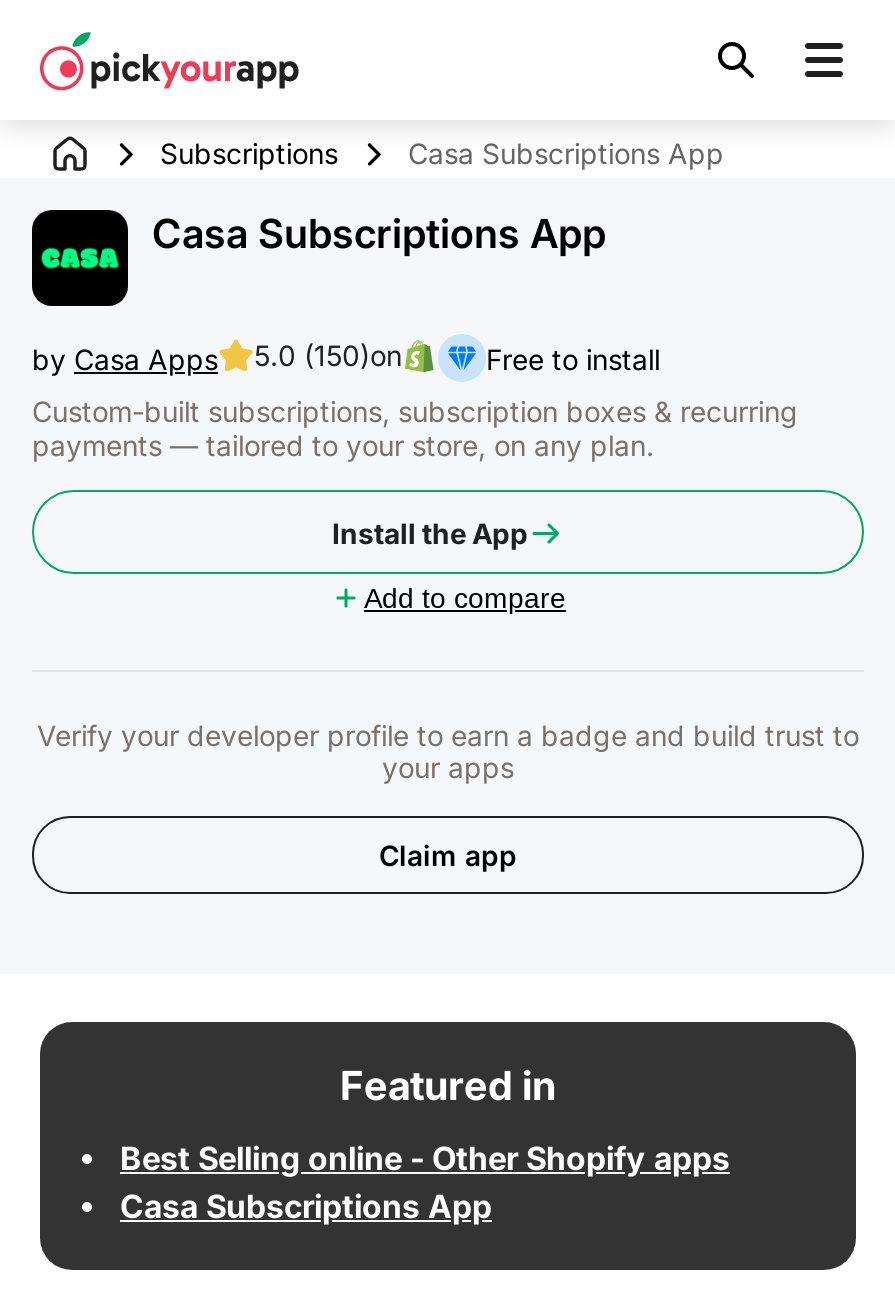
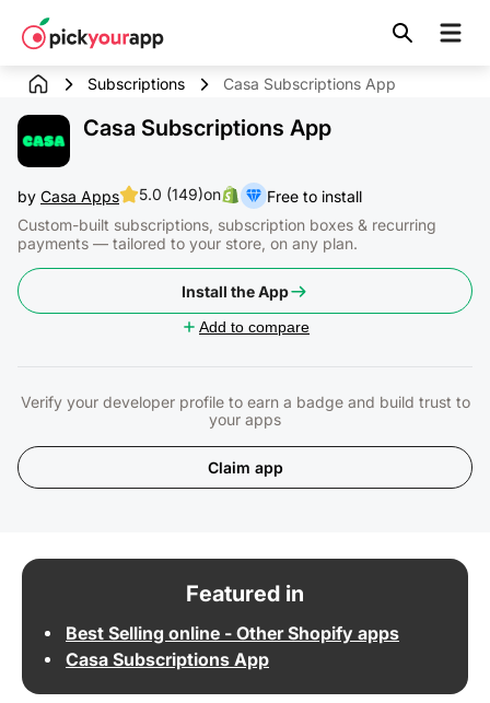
- by Casa Apps 5.0 (150)on
+ by Casa Apps 5.0 (149)on
